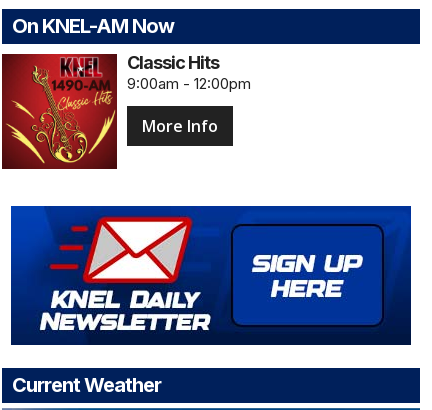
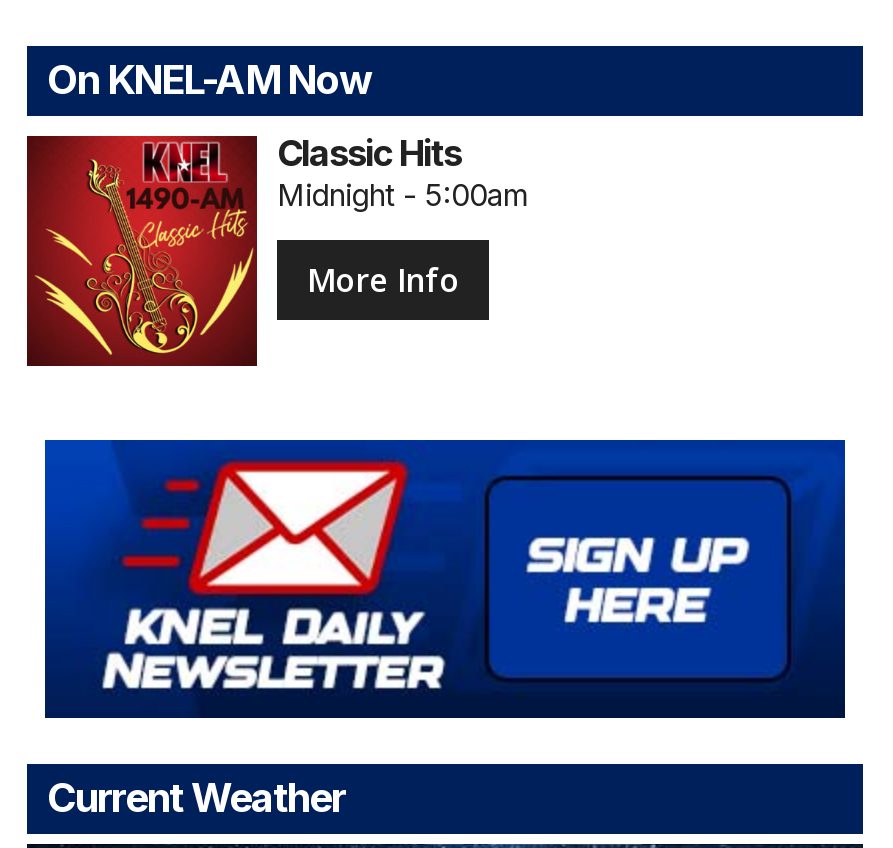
- 9:00am - 12:00pm
+ Midnight - 5:00am
